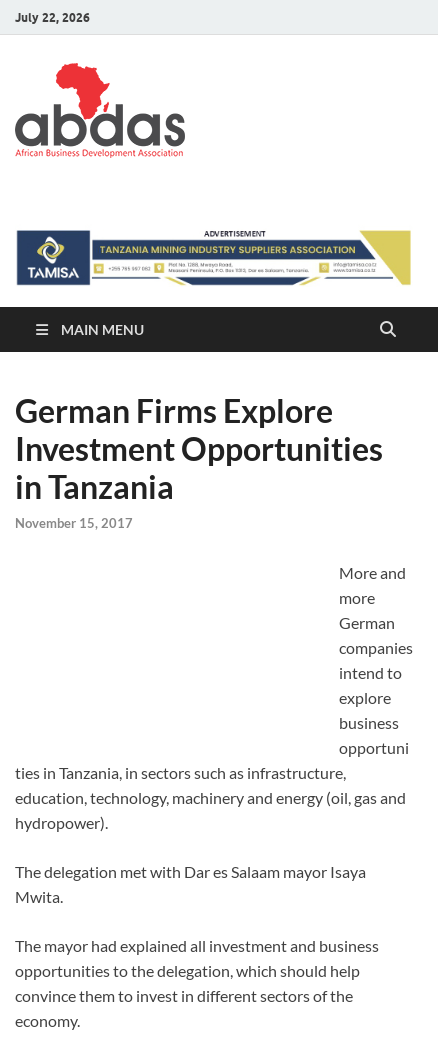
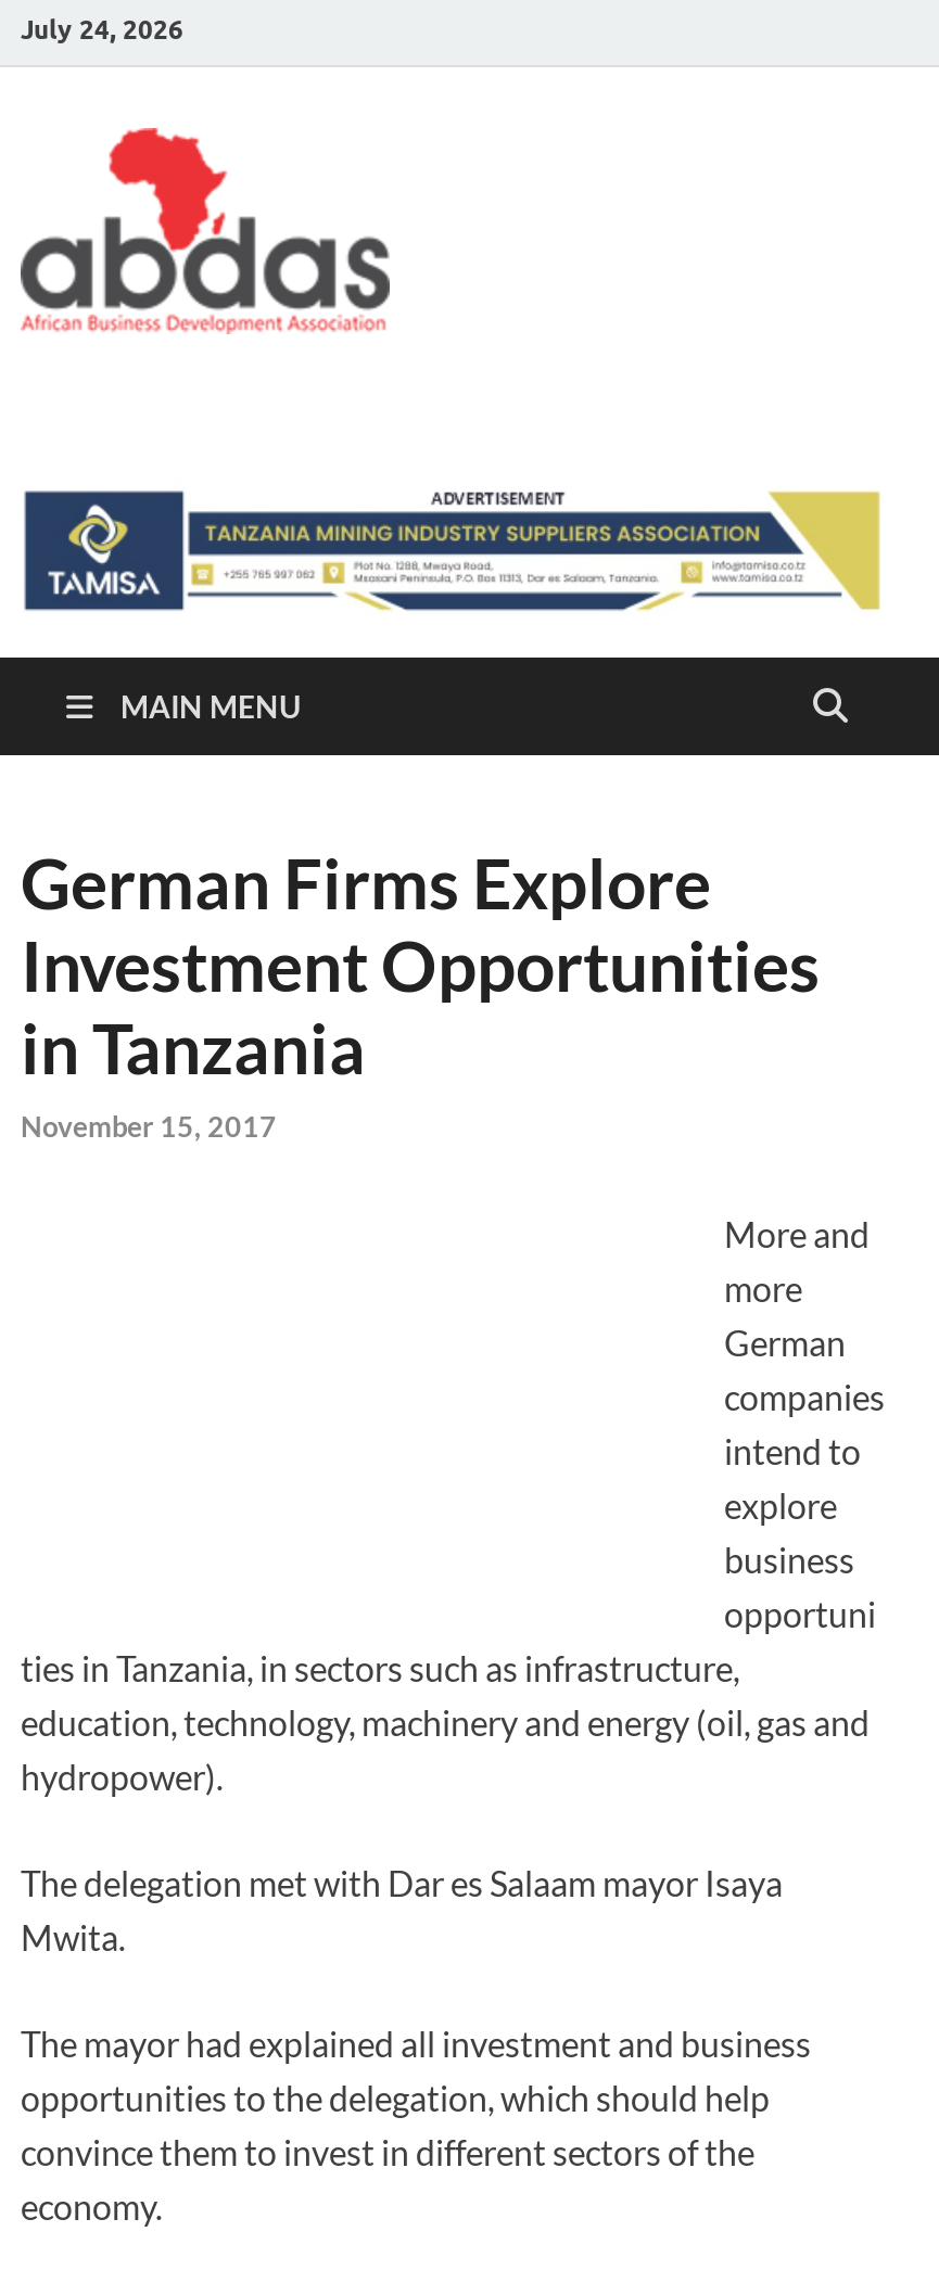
- July 22, 2026
+ July 24, 2026
